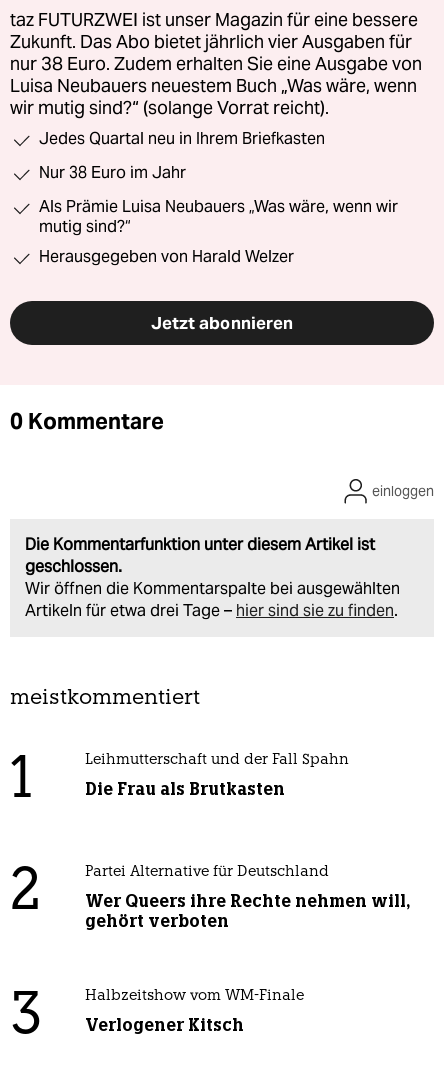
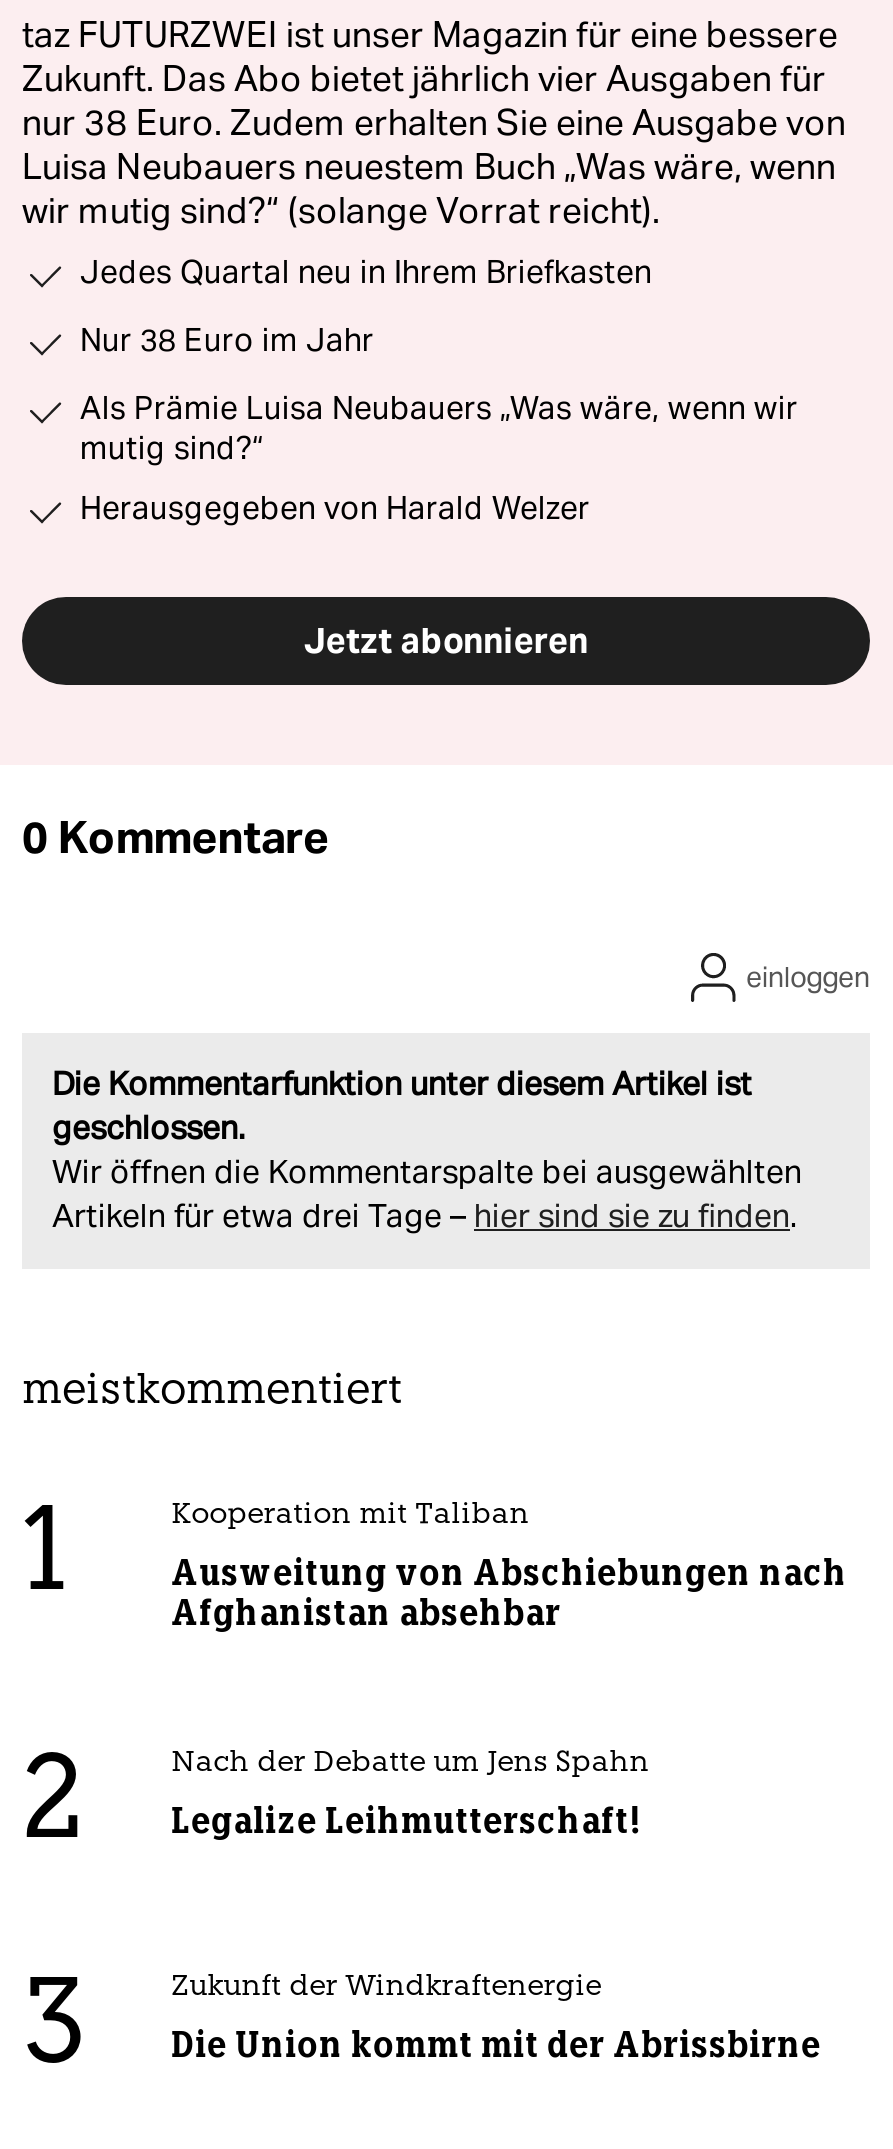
- Leihmutterschaft und der Fall Spahn
+ Kooperation mit Taliban

- Die Frau als Brutkasten
+ Ausweitung von Abschiebungen nach
+ Afghanistan absehbar

- Partei Alternative für Deutschland
+ Nach der Debatte um Jens Spahn

- Wer Queers ihre Rechte nehmen will,
- gehört verboten
+ Legalize Leihmutterschaft!

- Halbzeitshow vom WM-Finale
+ Zukunft der Windkraftenergie

- Verlogener Kitsch
+ Die Union kommt mit der Abrissbirne
